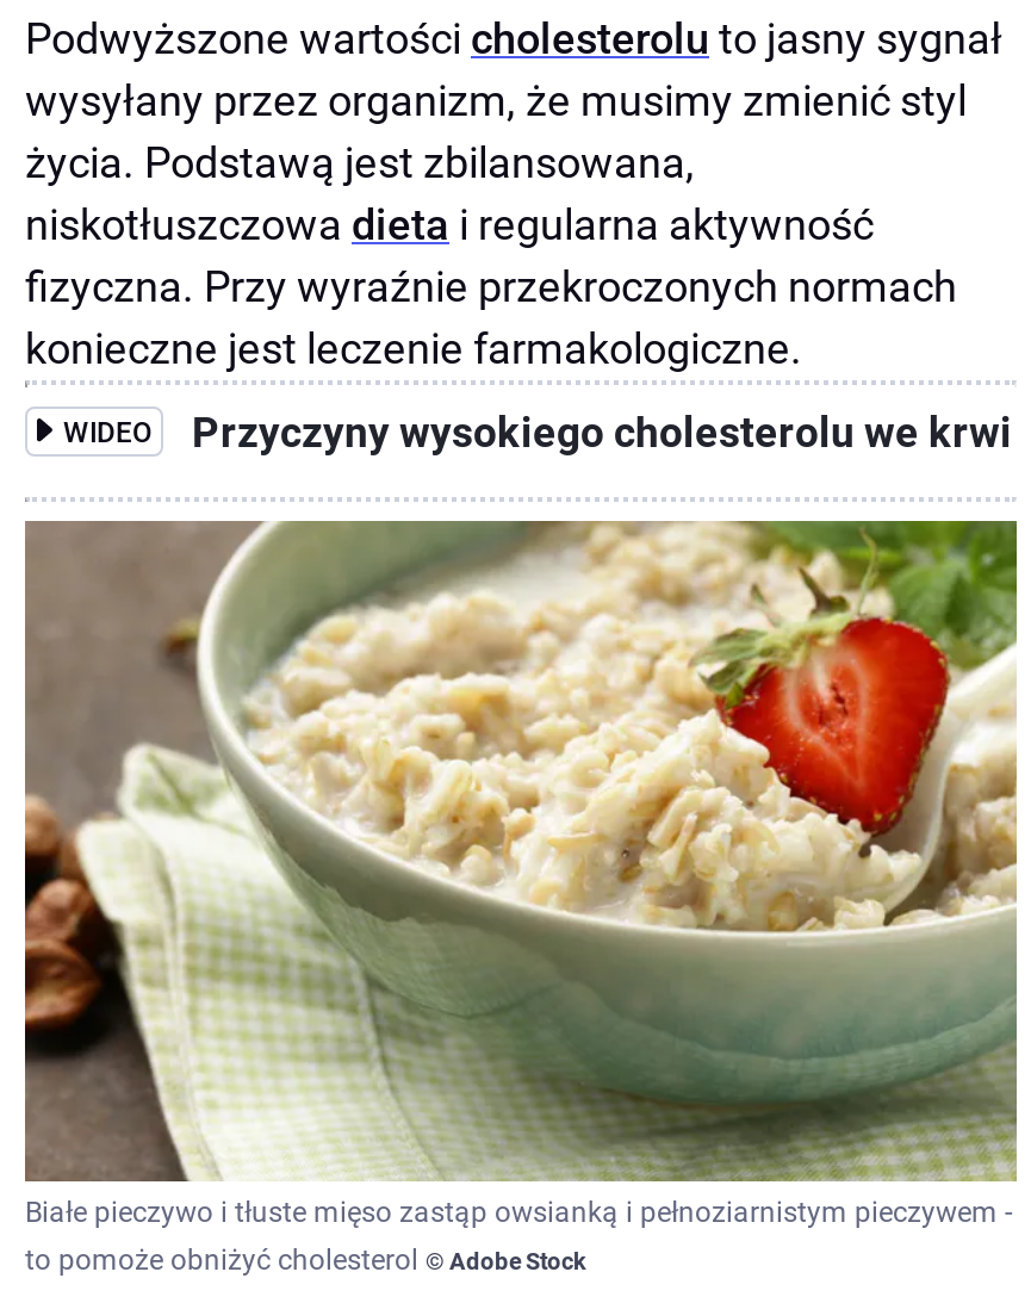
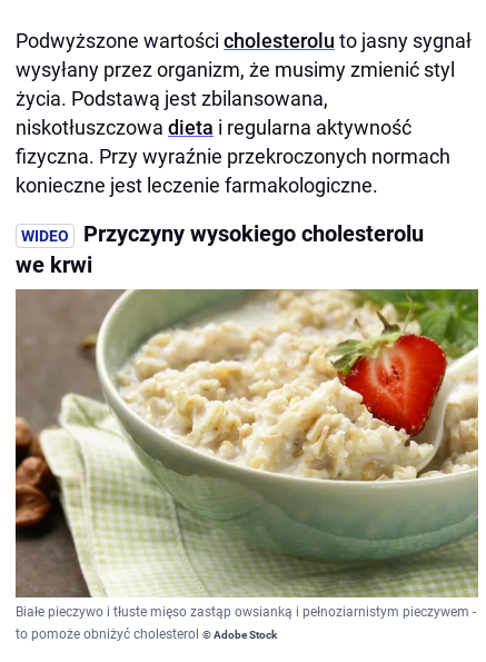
- WIDEO
- Przyczyny wysokiego cholesterolu we krwi
+ Przyczyny wysokiego cholesterolu
+ we krwi
